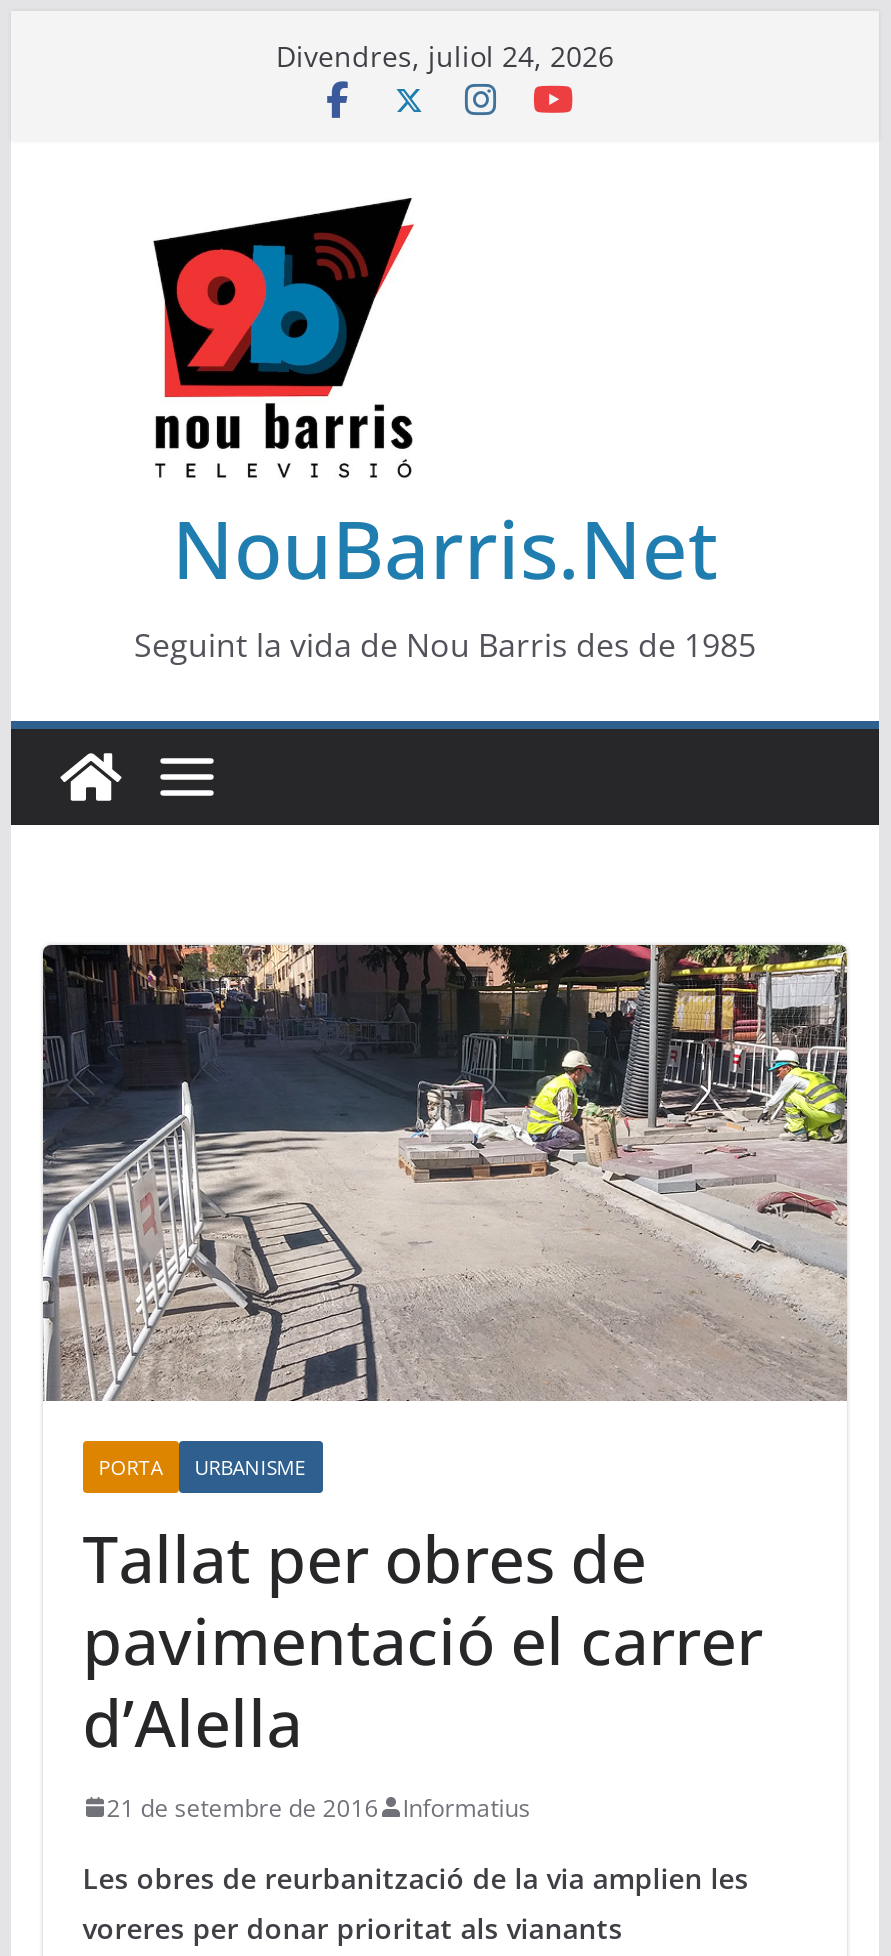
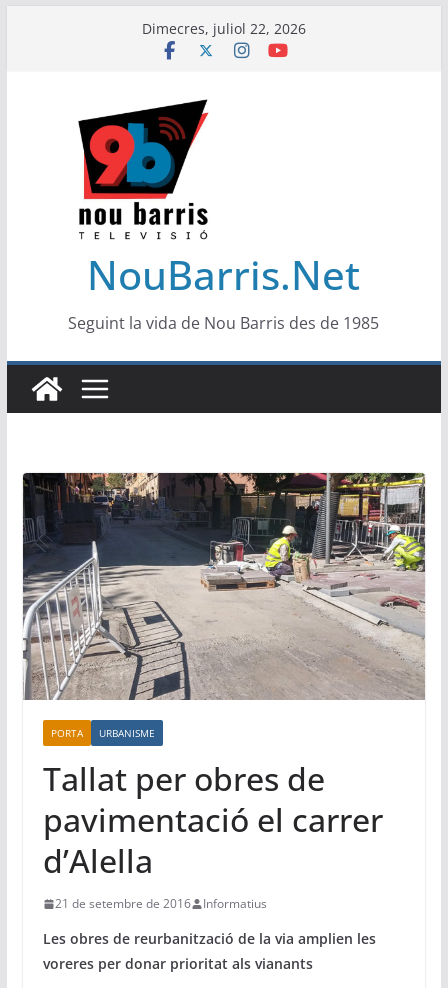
- Divendres, juliol 24, 2026
+ Dimecres, juliol 22, 2026
